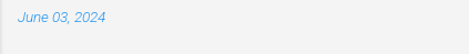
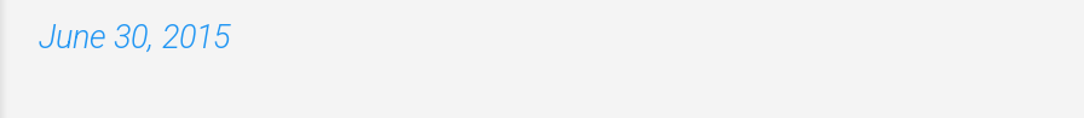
- June 03, 2024
+ June 30, 2015
